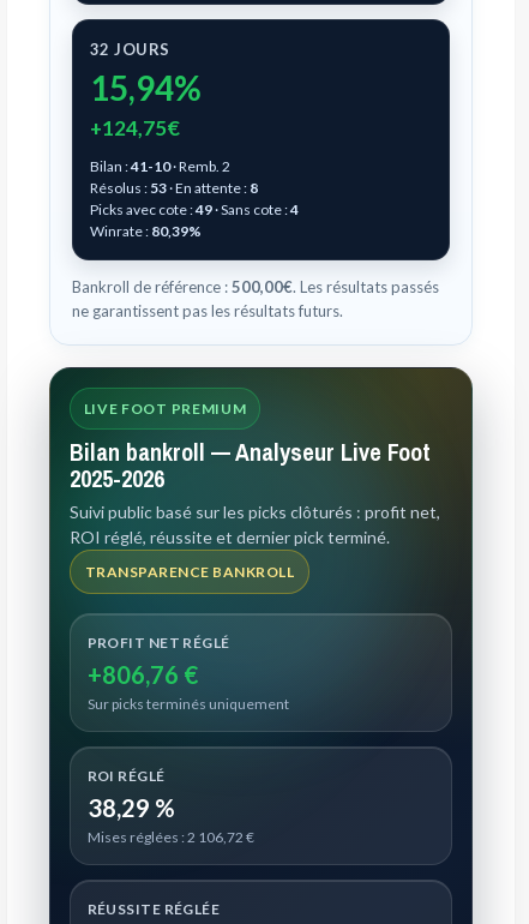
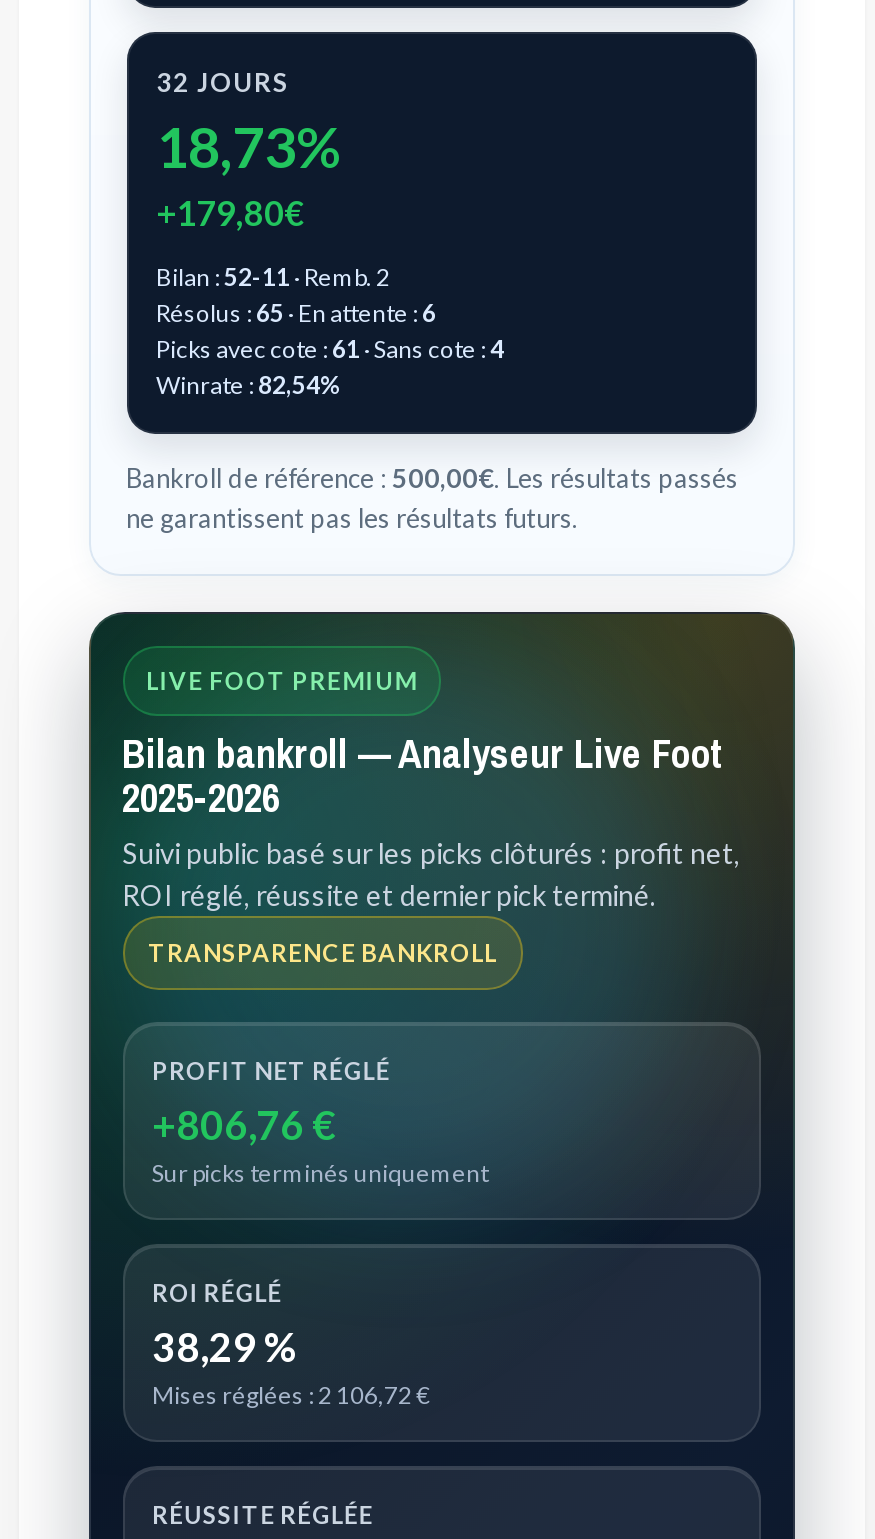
- 15,94%
+ 18,73%

- +124,75€
+ +179,80€

- Bilan : 41-10 · Remb. 2
+ Bilan : 52-11 · Remb. 2

- Résolus : 53 · En attente : 8
+ Résolus : 65 · En attente : 6

- Picks avec cote : 49 · Sans cote :4
+ Picks avec cote : 61 · Sans cote :4

- Winrate : 80,39%
+ Winrate : 82,54%
